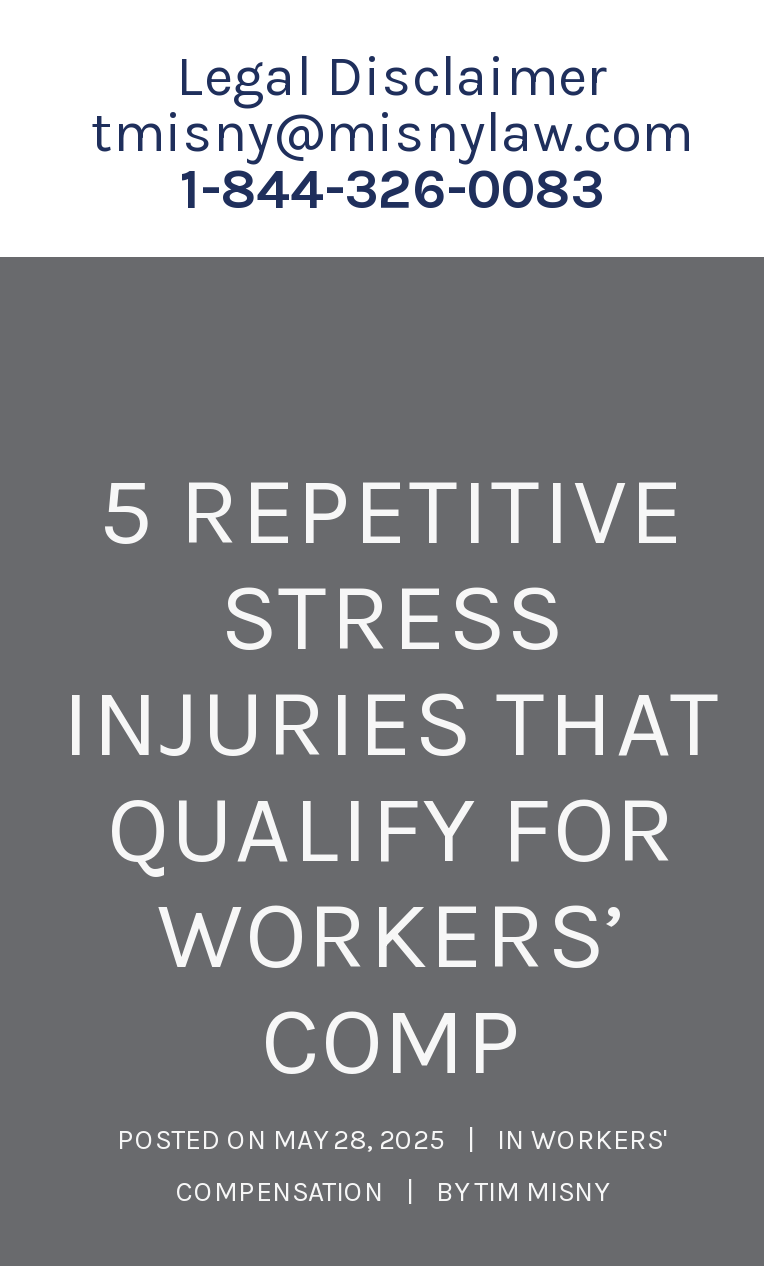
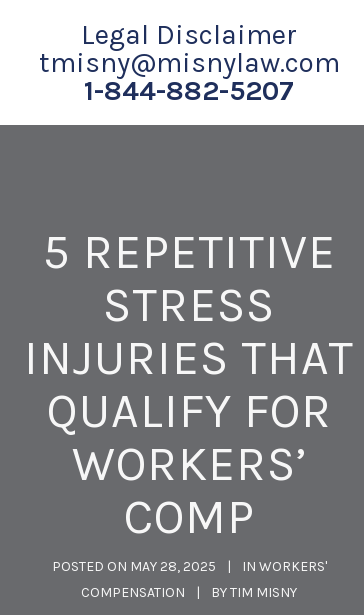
- 1-844-326-0083
+ 1-844-882-5207
